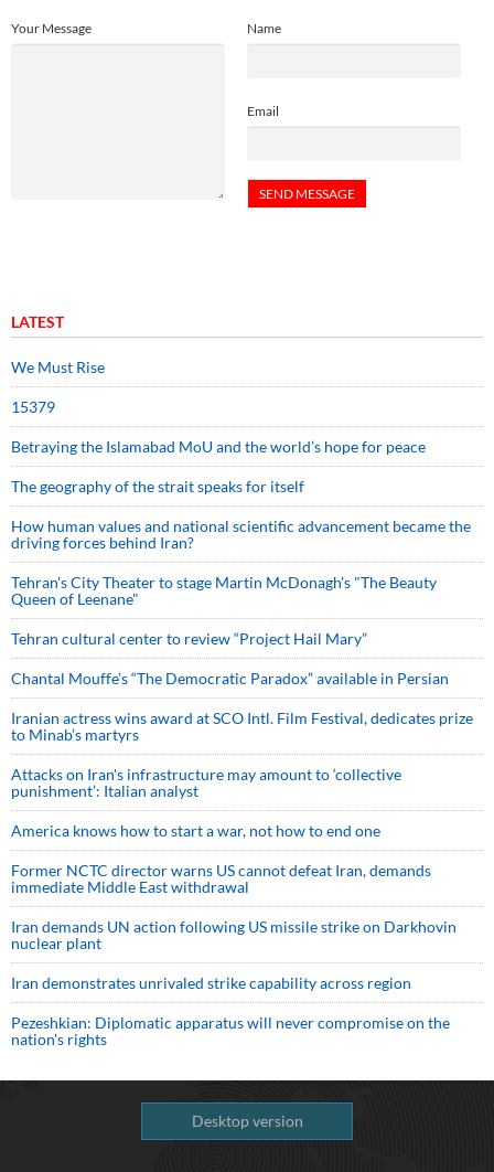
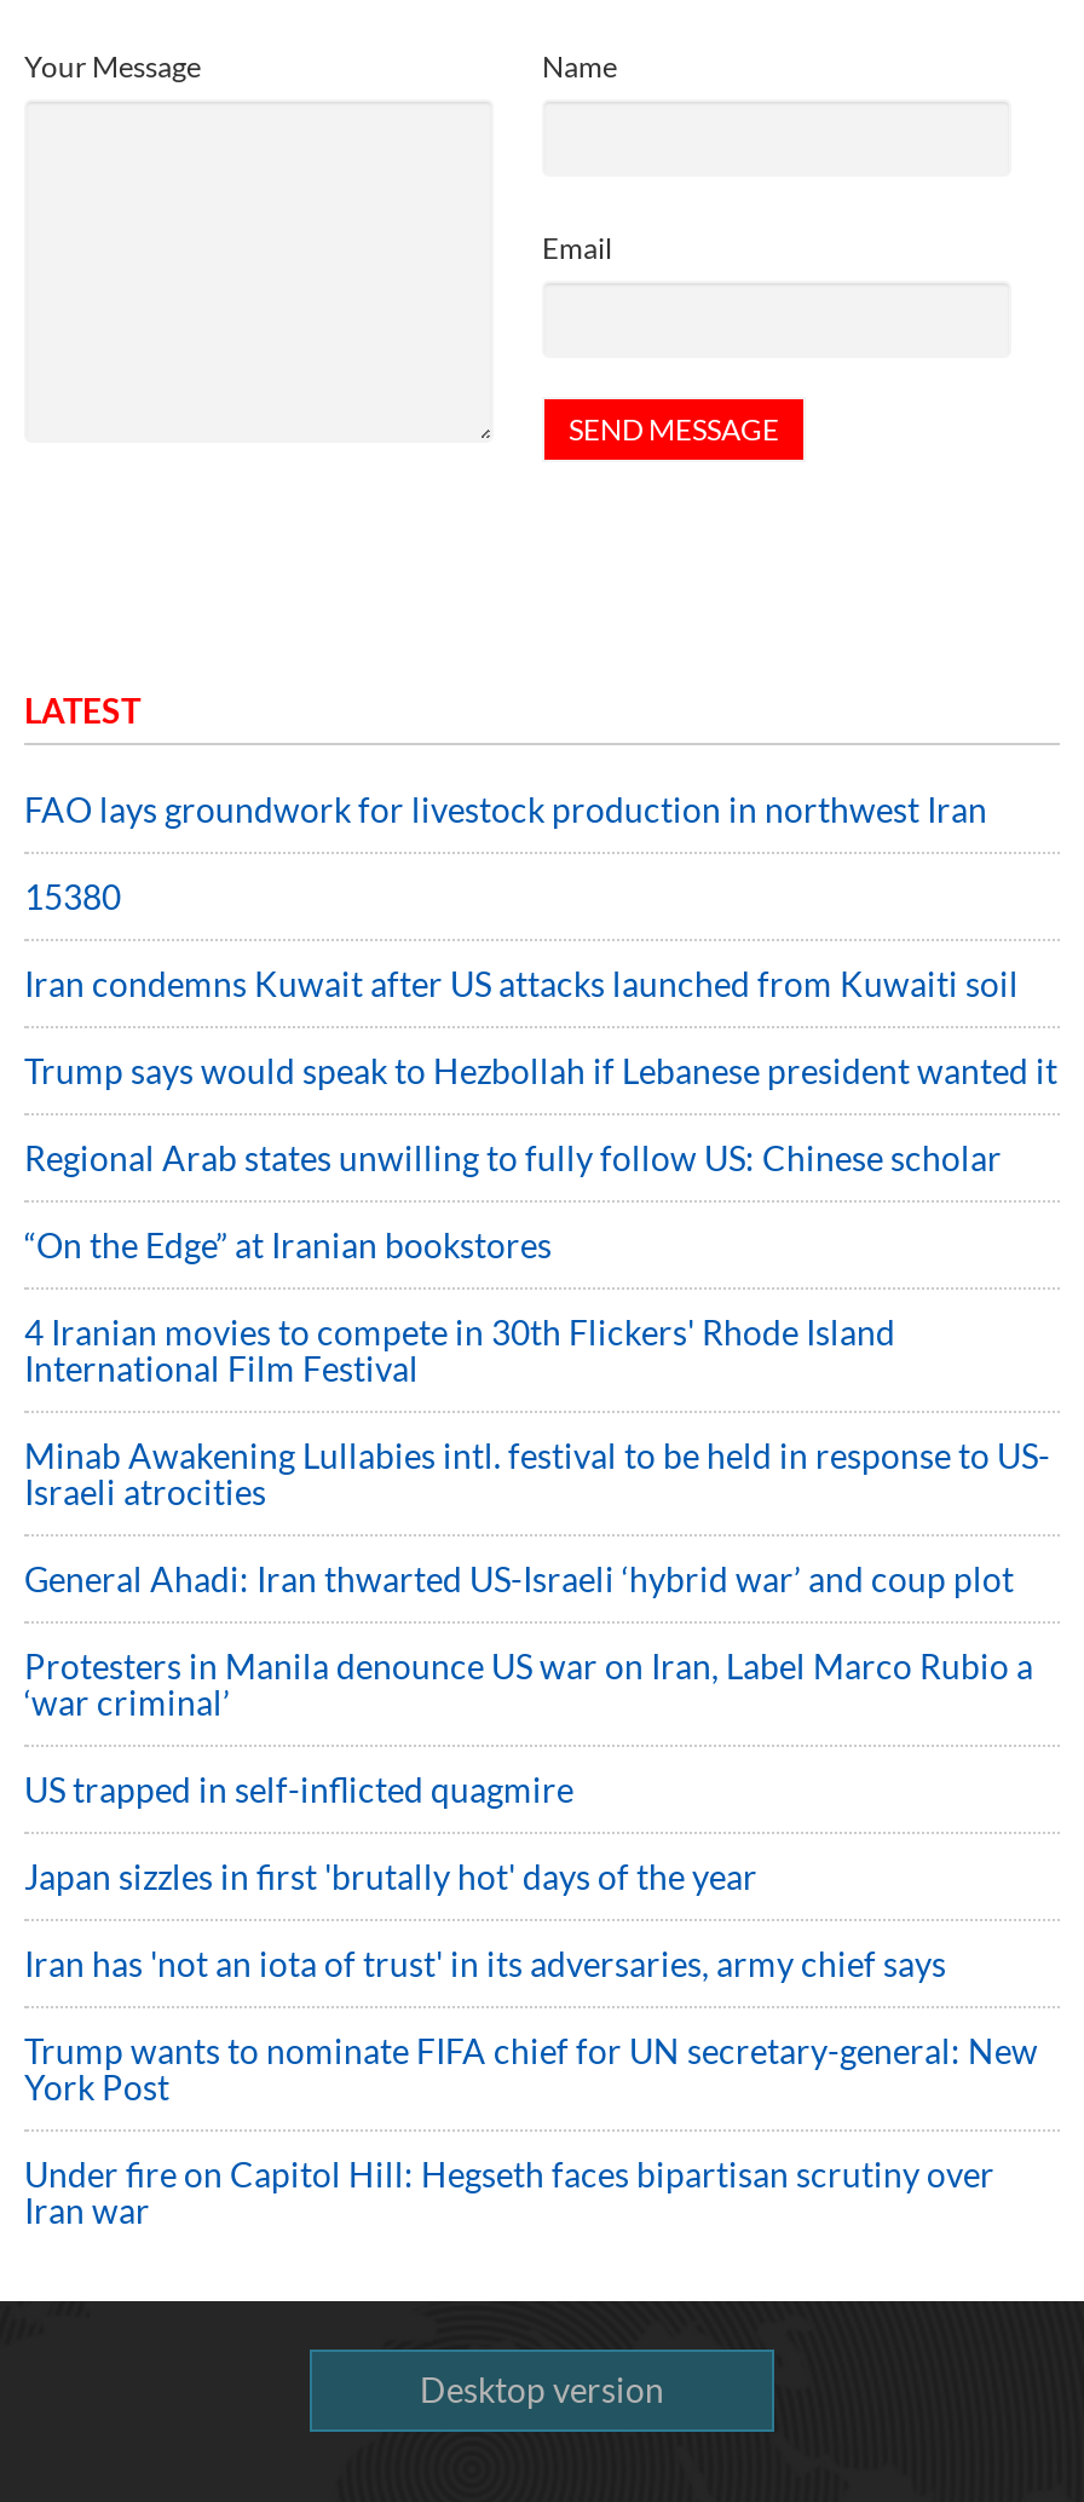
- We Must Rise
+ FAO lays groundwork for livestock production in northwest Iran

- 15379
+ 15380

- Betraying the Islamabad MoU and the world’s hope for peace
+ Iran condemns Kuwait after US attacks launched from Kuwaiti soil

- The geography of the strait speaks for itself
+ Trump says would speak to Hezbollah if Lebanese president wanted it

- How human values and national scientific advancement became the
- driving forces behind Iran?
+ Regional Arab states unwilling to fully follow US: Chinese scholar

- Tehran's City Theater to stage Martin McDonagh's "The Beauty
- Queen of Leenane"
+ “On the Edge” at Iranian bookstores

- Tehran cultural center to review “Project Hail Mary”
+ 4 Iranian movies to compete in 30th Flickers' Rhode Island
+ International Film Festival

- Chantal Mouffe’s “The Democratic Paradox” available in Persian
+ Minab Awakening Lullabies intl. festival to be held in response to US-
+ Israeli atrocities

- Iranian actress wins award at SCO Intl. Film Festival, dedicates prize
- to Minab’s martyrs
+ General Ahadi: Iran thwarted US-Israeli ‘hybrid war’ and coup plot

- Attacks on Iran's infrastructure may amount to ‘collective
- punishment’: Italian analyst
+ Protesters in Manila denounce US war on Iran, Label Marco Rubio a
+ ‘war criminal’

- America knows how to start a war, not how to end one
+ US trapped in self-inflicted quagmire

- Former NCTC director warns US cannot defeat Iran, demands
- immediate Middle East withdrawal
+ Japan sizzles in first 'brutally hot' days of the year

- Iran demands UN action following US missile strike on Darkhovin
- nuclear plant
+ Iran has 'not an iota of trust' in its adversaries, army chief says

- Iran demonstrates unrivaled strike capability across region
+ Trump wants to nominate FIFA chief for UN secretary-general: New
+ York Post

- Pezeshkian: Diplomatic apparatus will never compromise on the
- nation's rights
+ Under fire on Capitol Hill: Hegseth faces bipartisan scrutiny over
+ Iran war
